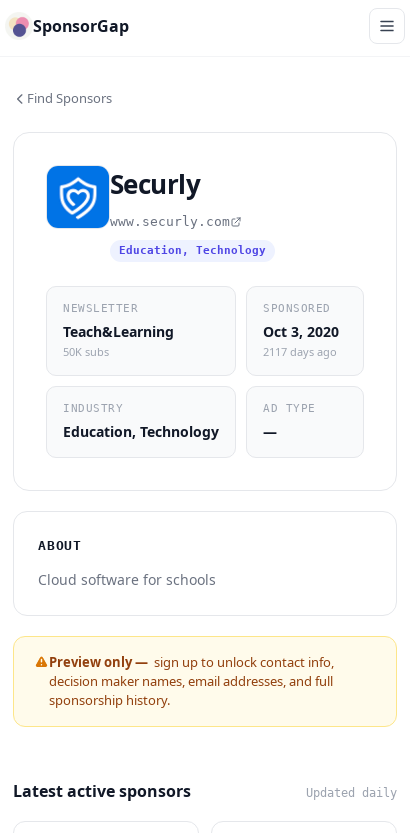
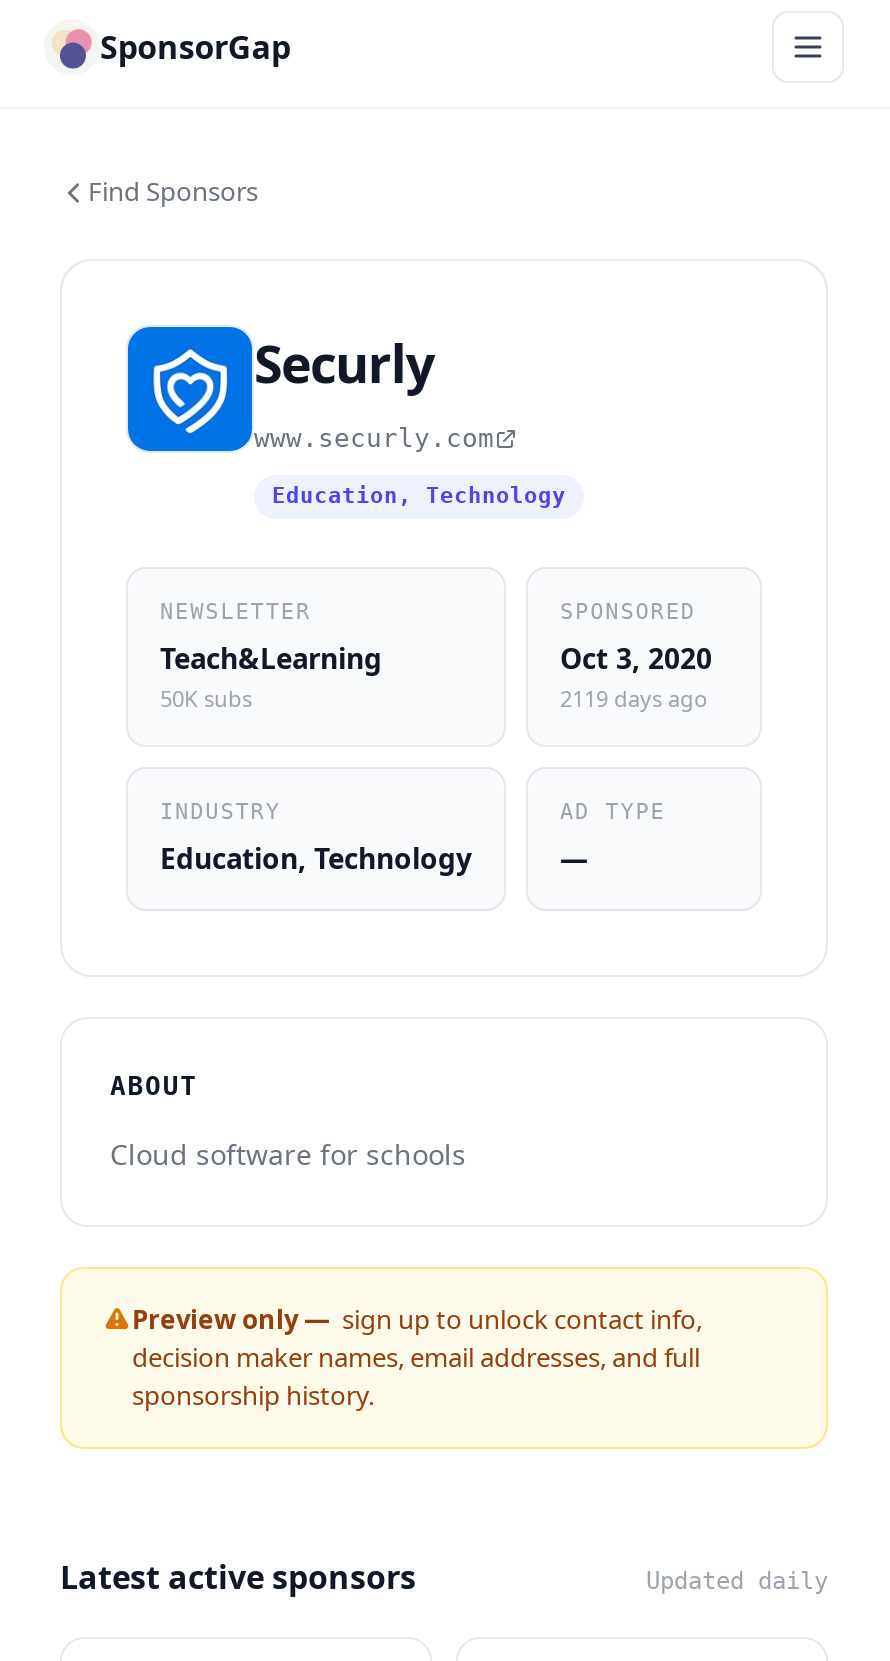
- 2117 days ago
+ 2119 days ago
